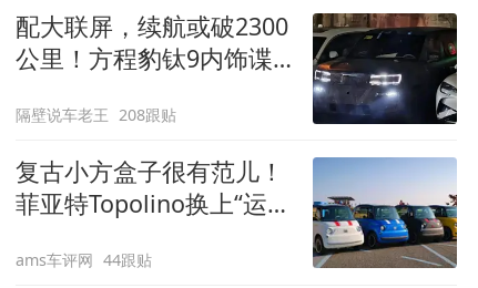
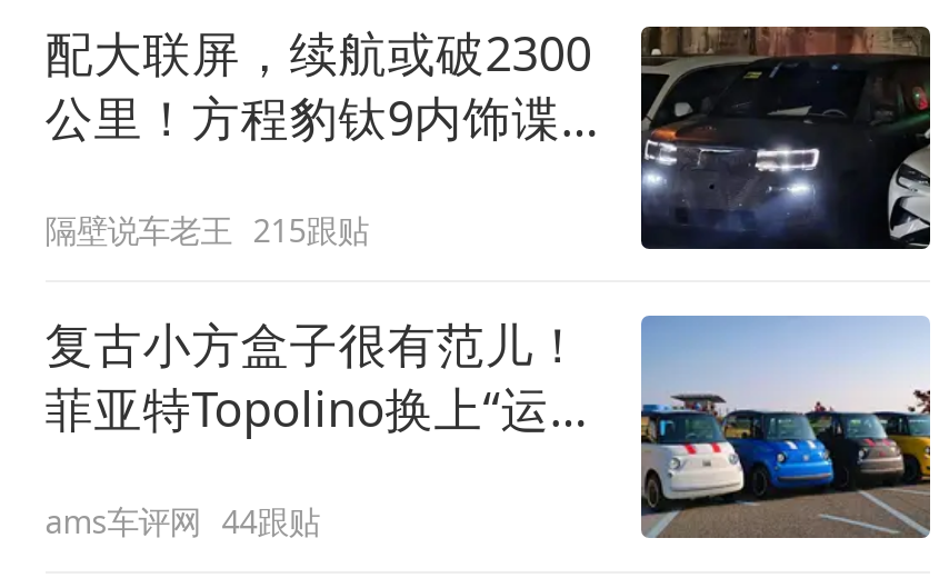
- 隔壁说车老王 208跟贴
+ 隔壁说车老王 215跟贴
